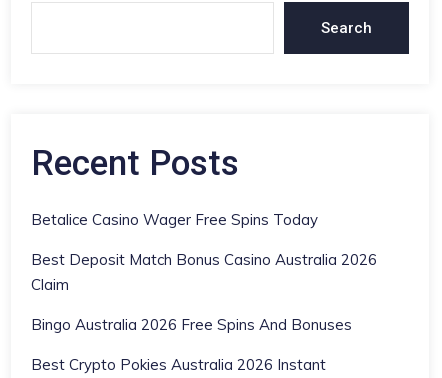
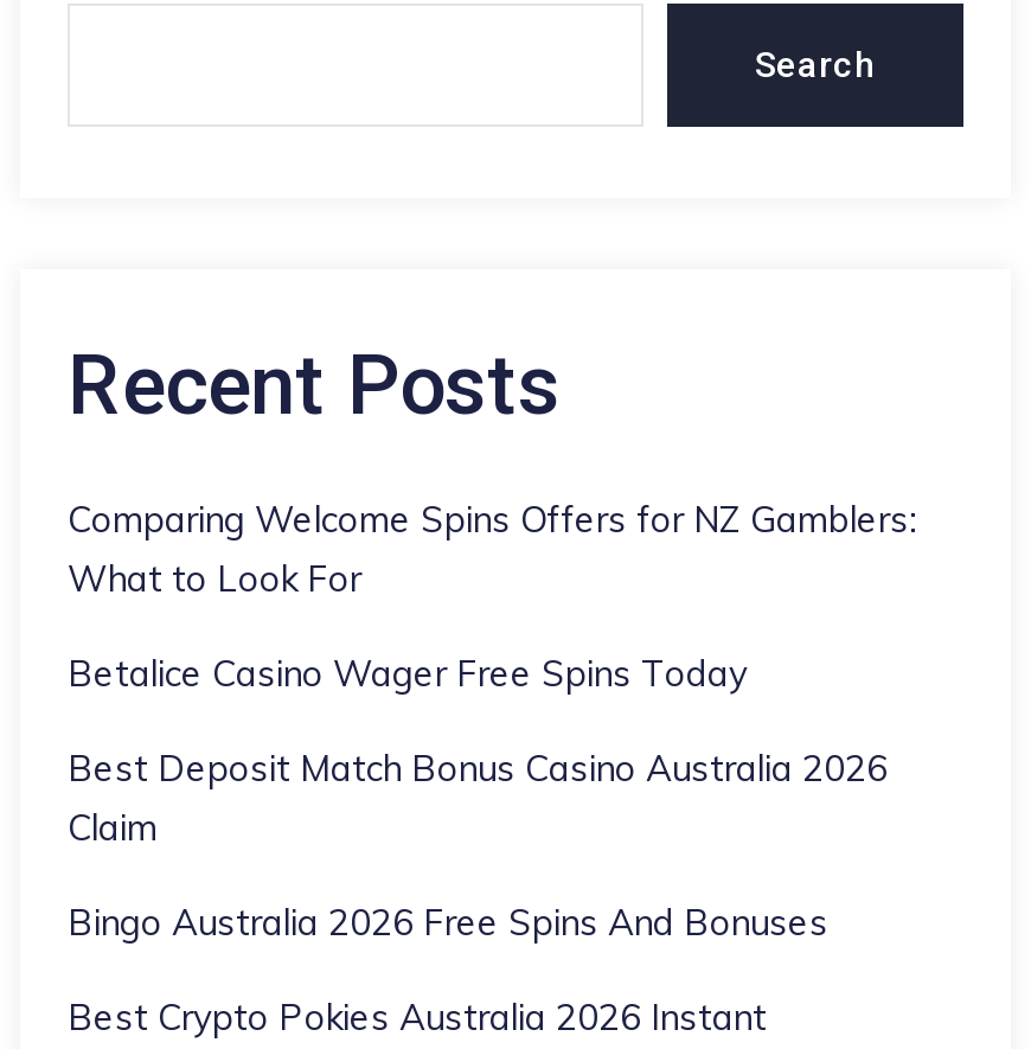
+ Comparing Welcome Spins Offers for NZ Gamblers:
+ What to Look For
